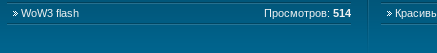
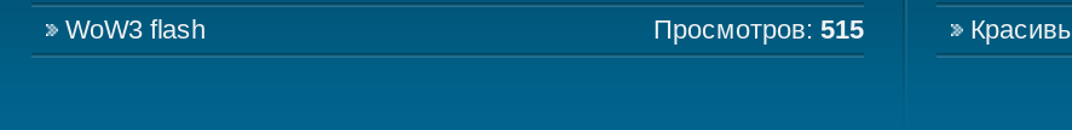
- Просмотров: 514
+ Просмотров: 515
